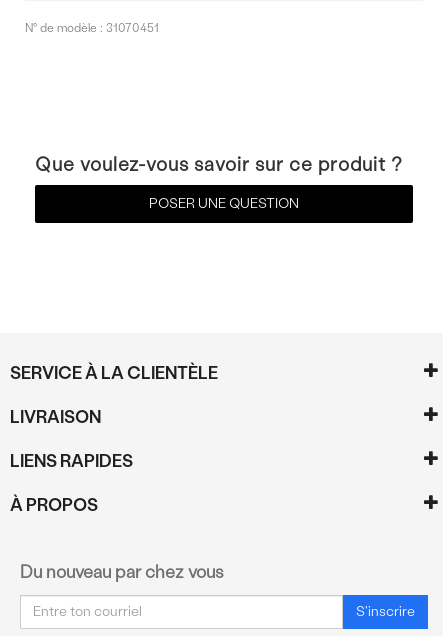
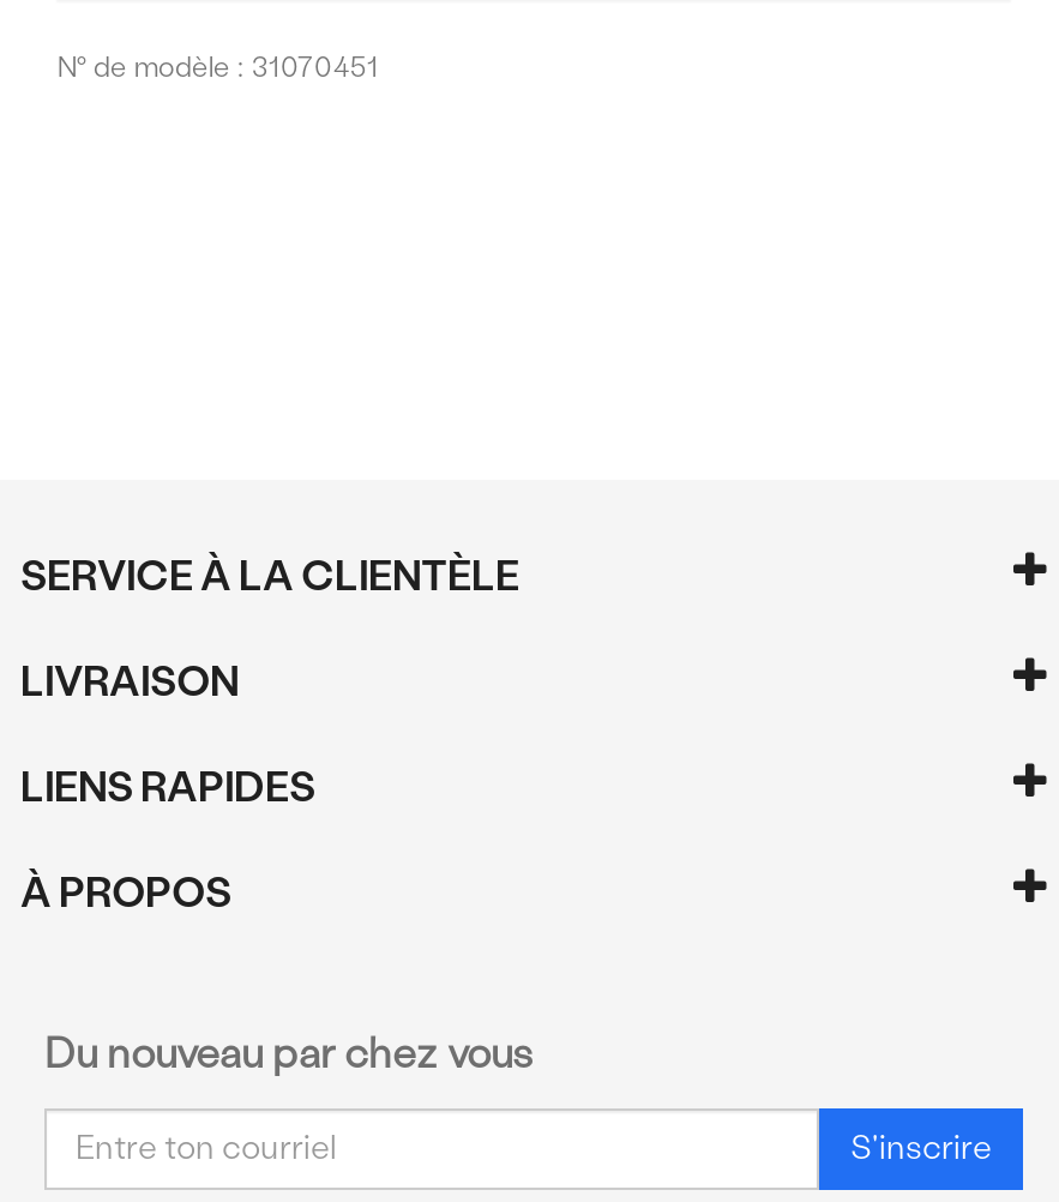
- Que voulez-vous savoir sur ce produit ?
- POSER UNE QUESTION
